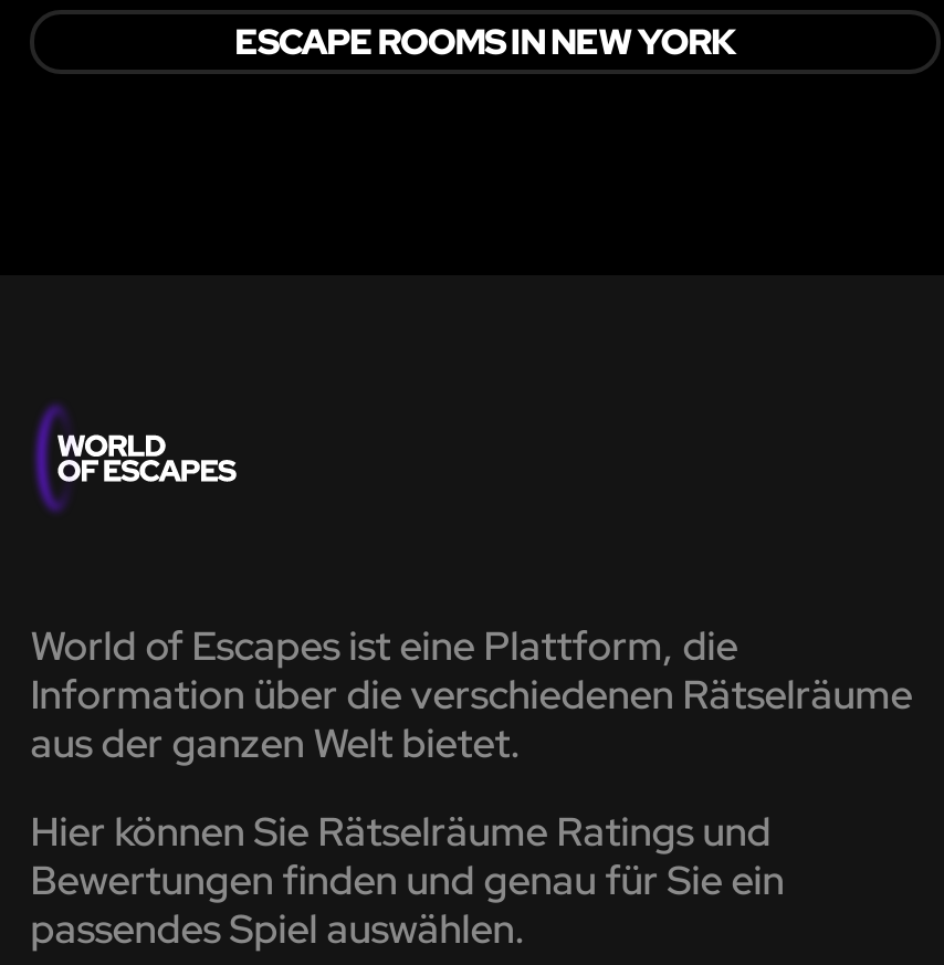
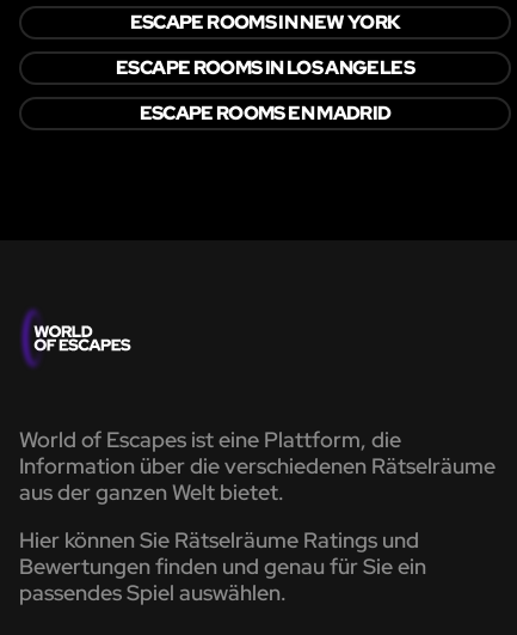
+ ESCAPE ROOMS IN LOS ANGELES
+ ESCAPE ROOMS EN MADRID
